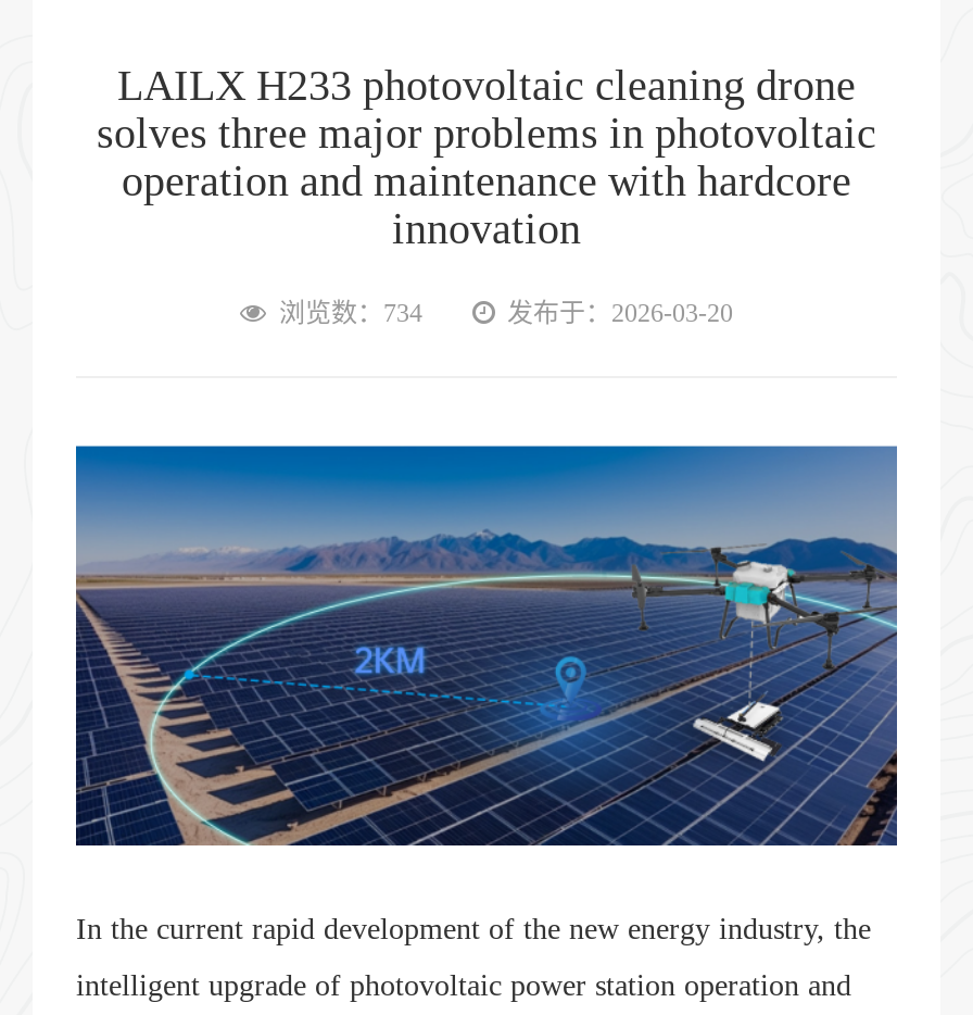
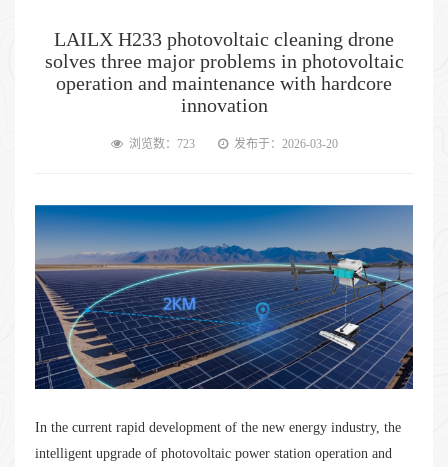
- 浏览数：734
+ 浏览数：723
